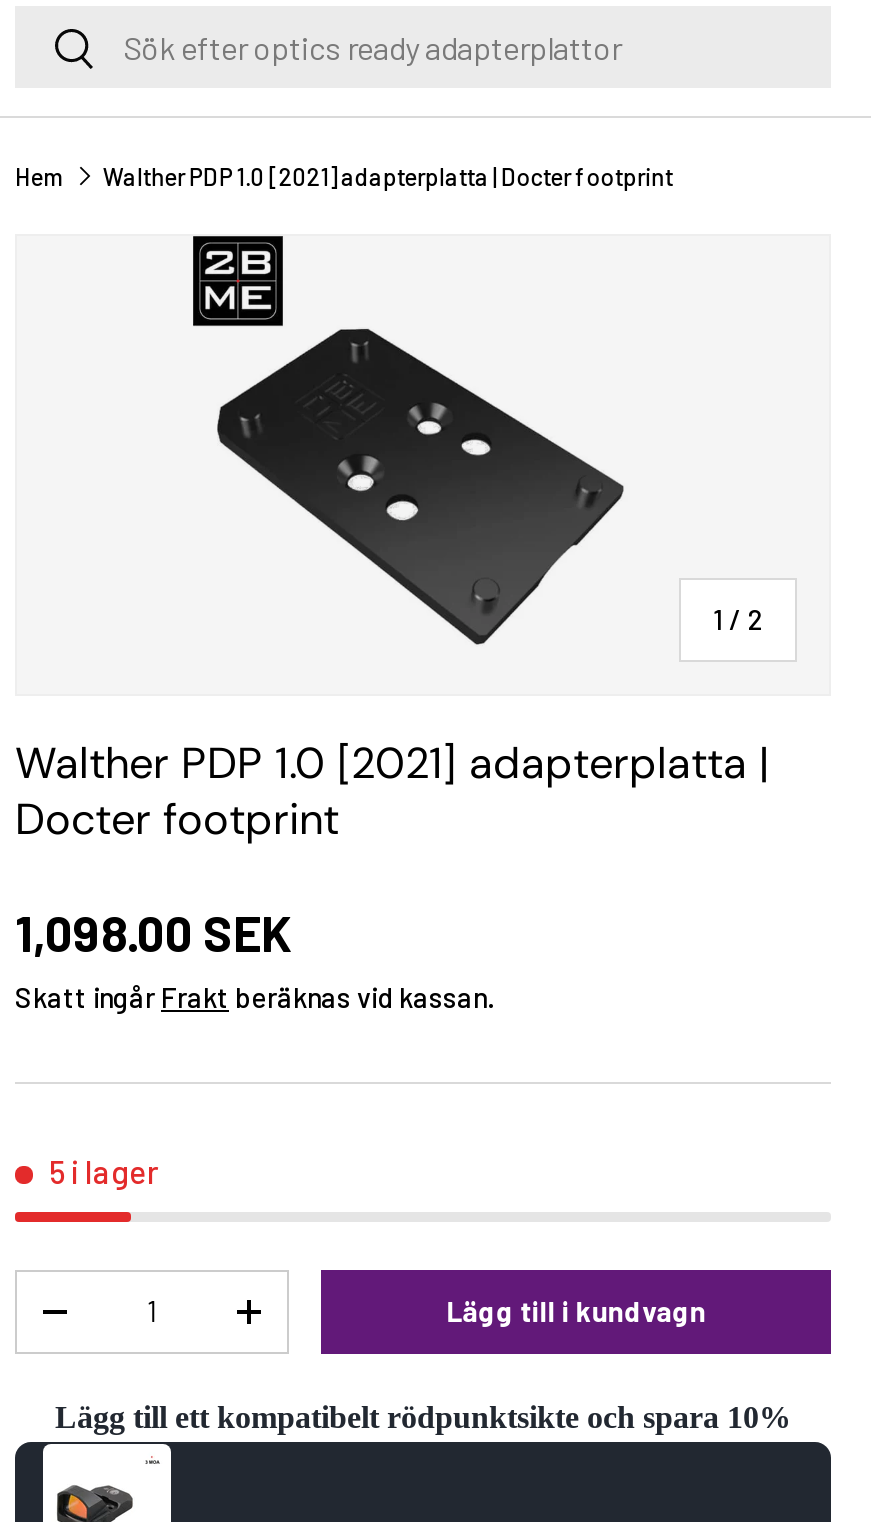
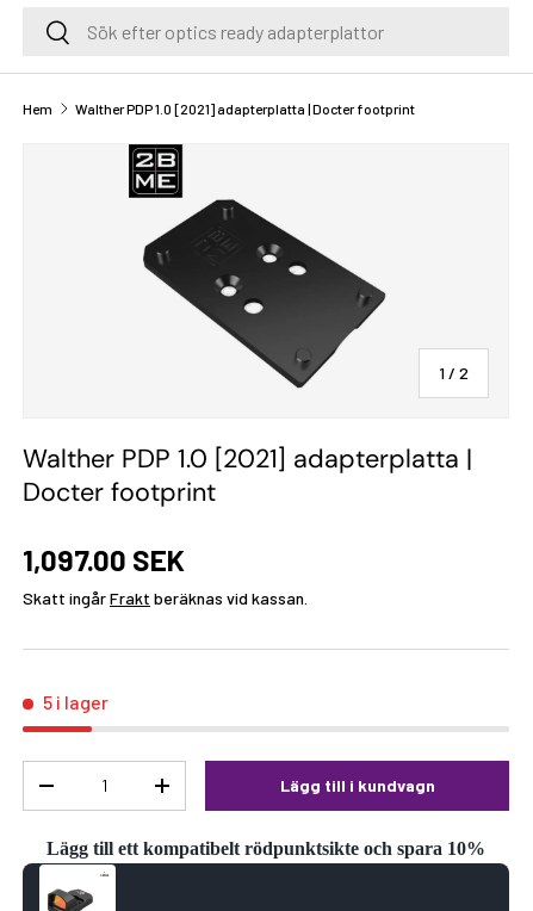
- 1,098.00 SEK
+ 1,097.00 SEK
